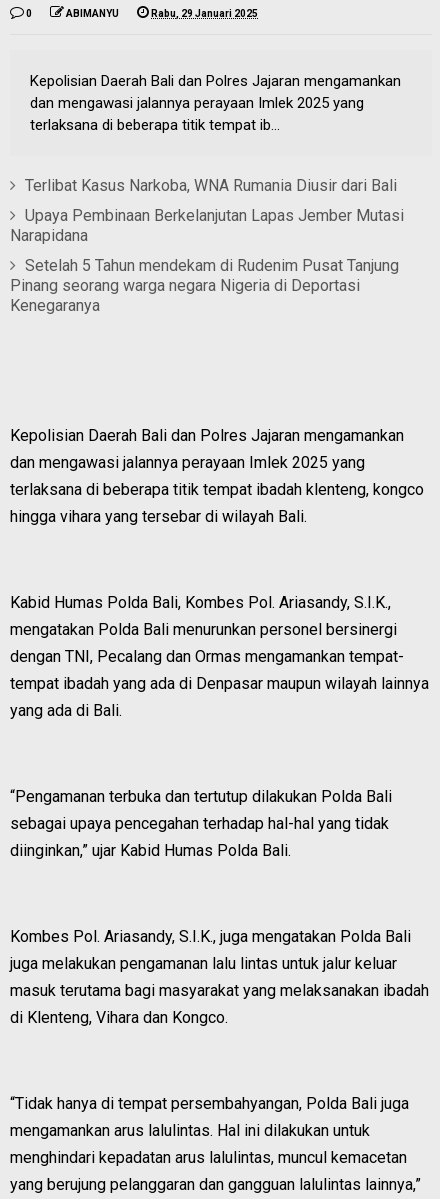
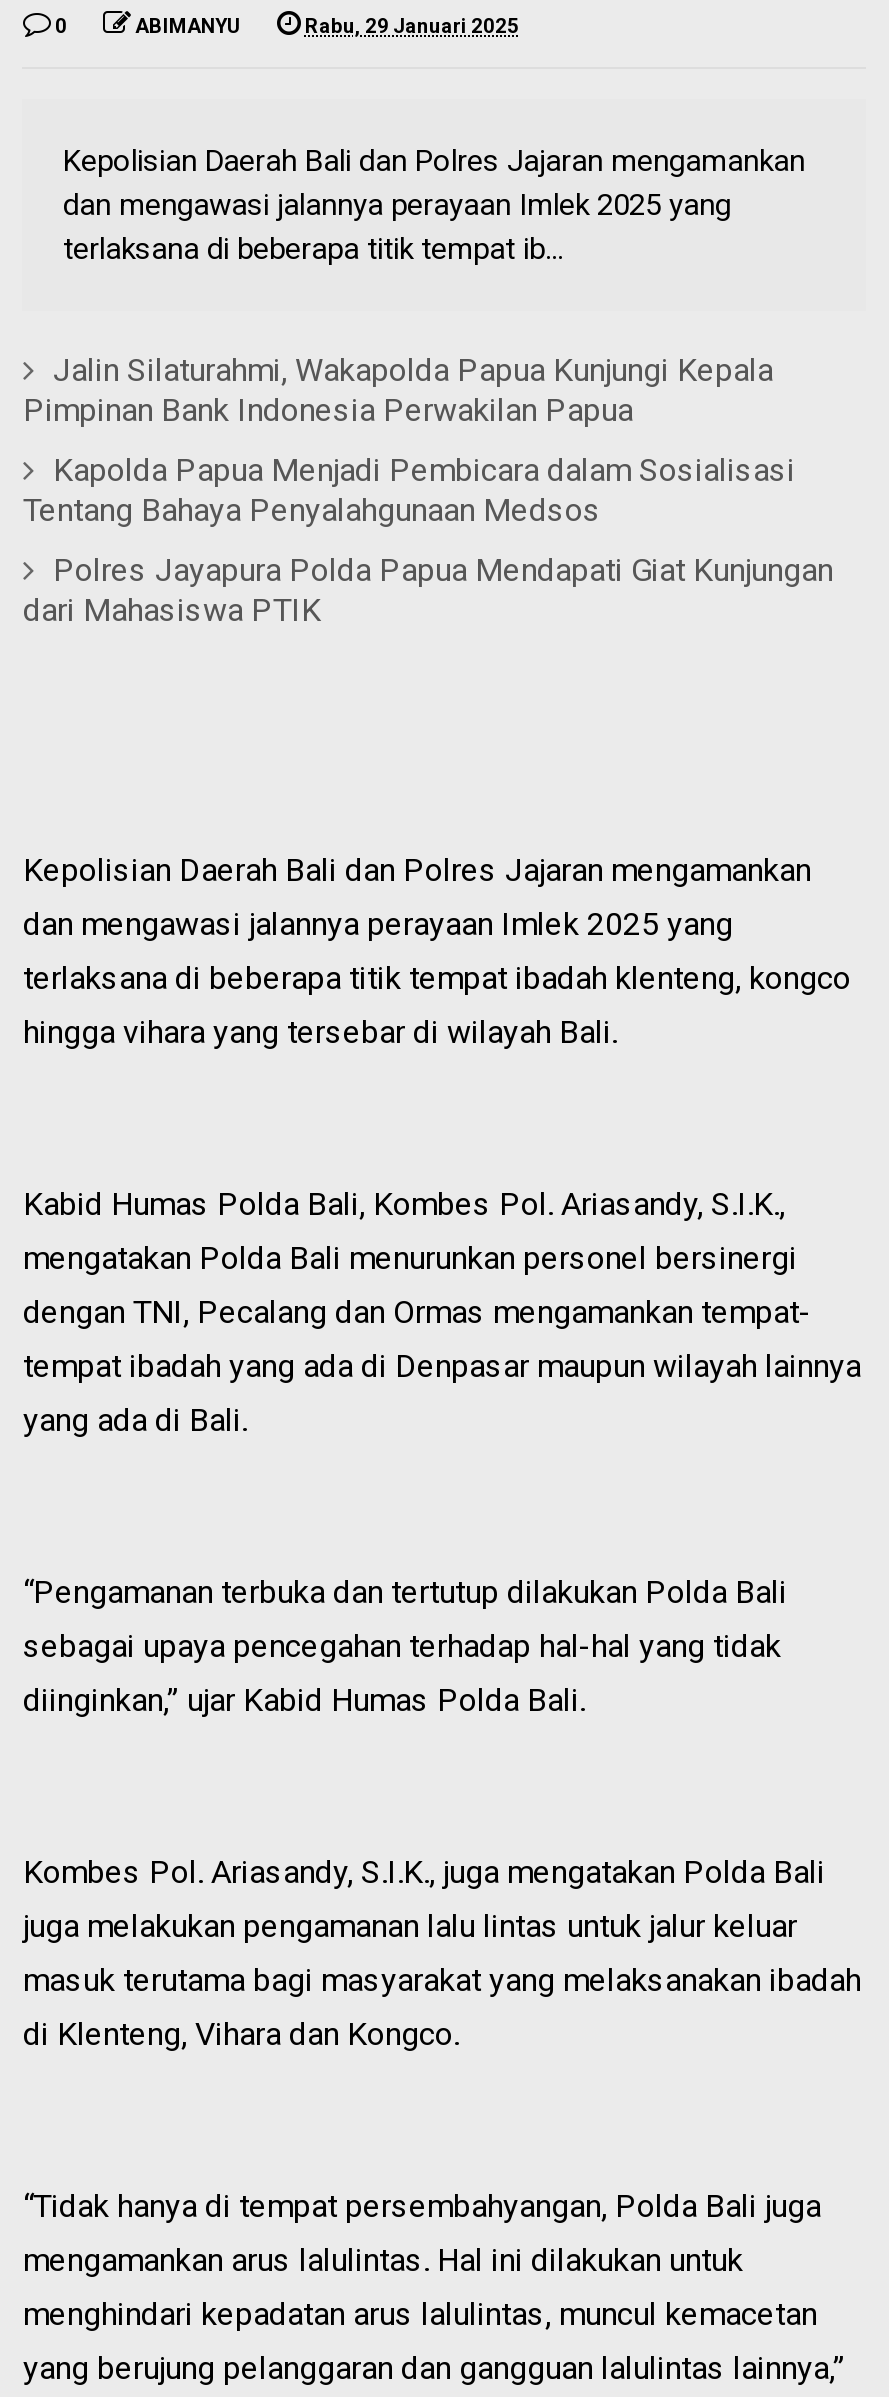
- Terlibat Kasus Narkoba, WNA Rumania Diusir dari Bali
+ Jalin Silaturahmi, Wakapolda Papua Kunjungi Kepala
+ Pimpinan Bank Indonesia Perwakilan Papua

- Upaya Pembinaan Berkelanjutan Lapas Jember Mutasi
- Narapidana
+ Kapolda Papua Menjadi Pembicara dalam Sosialisasi
+ Tentang Bahaya Penyalahgunaan Medsos

- Setelah 5 Tahun mendekam di Rudenim Pusat Tanjung
- Pinang seorang warga negara Nigeria di Deportasi
- Kenegaranya
+ Polres Jayapura Polda Papua Mendapati Giat Kunjungan
+ dari Mahasiswa PTIK
